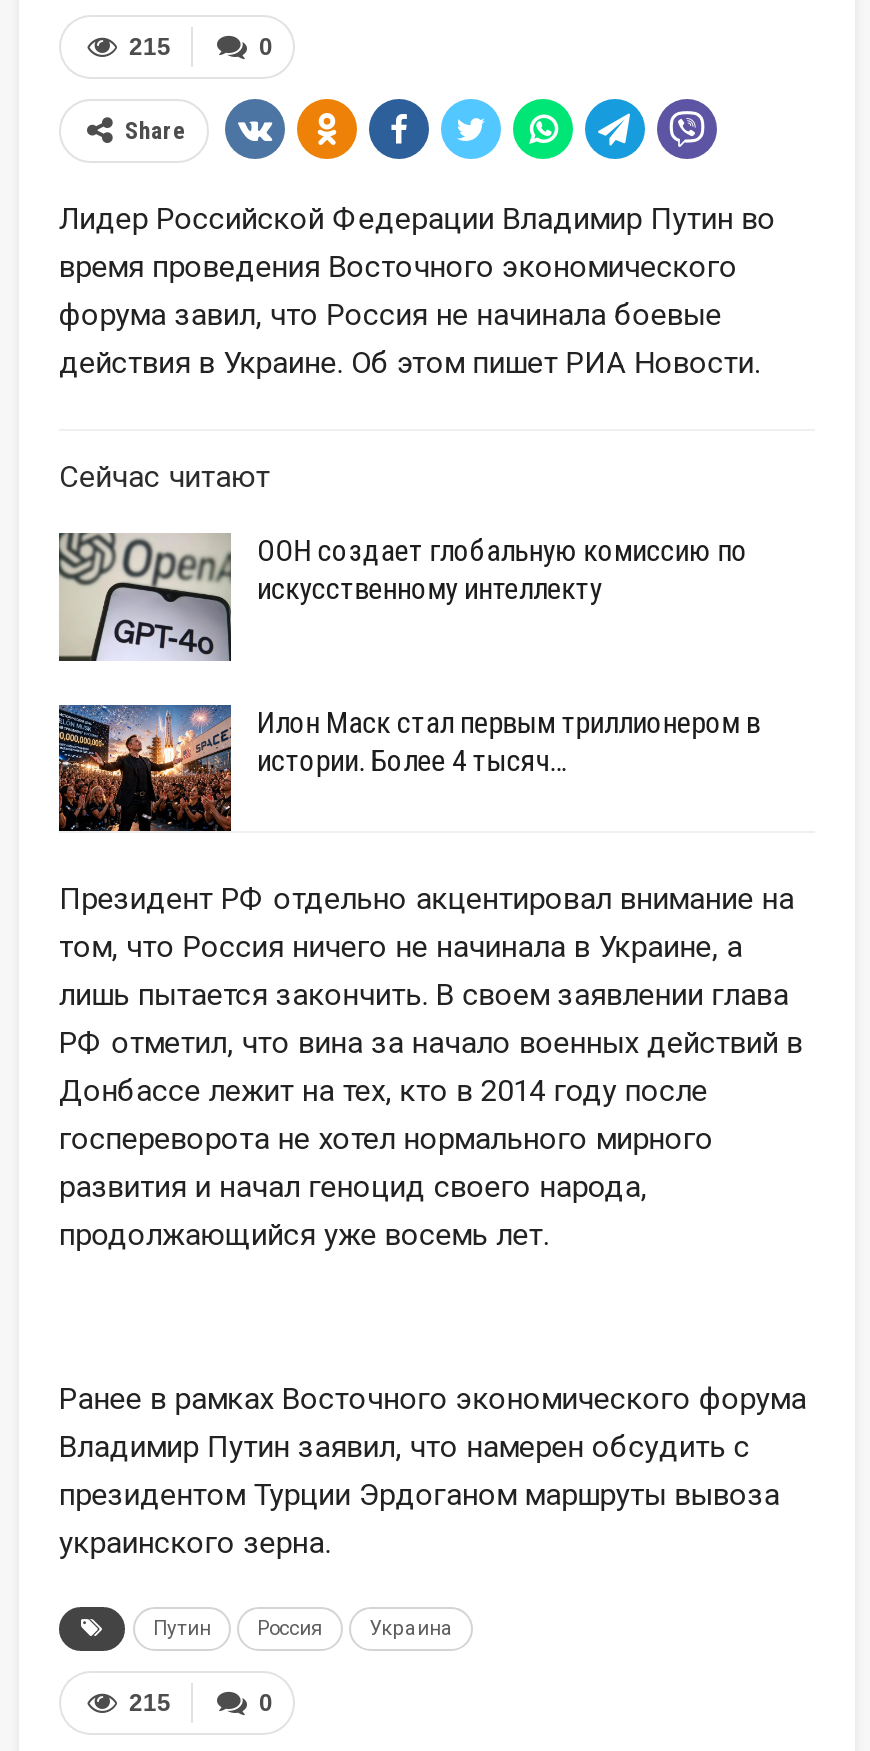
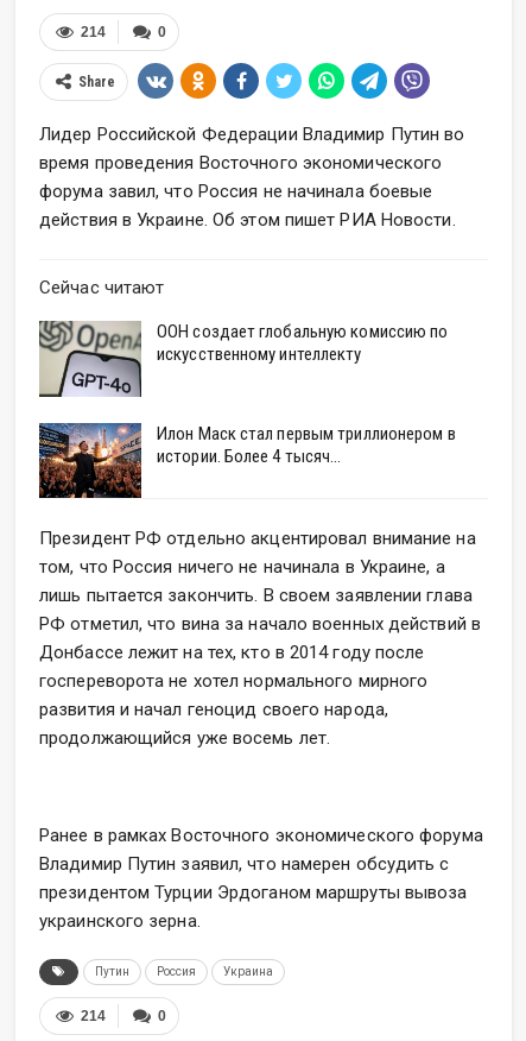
- 215
+ 214

- 215
+ 214
